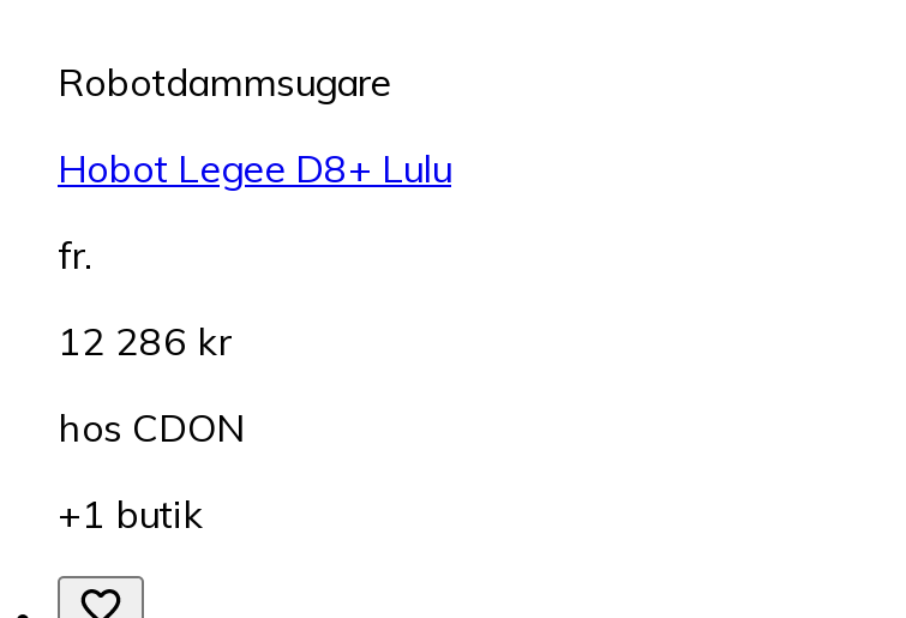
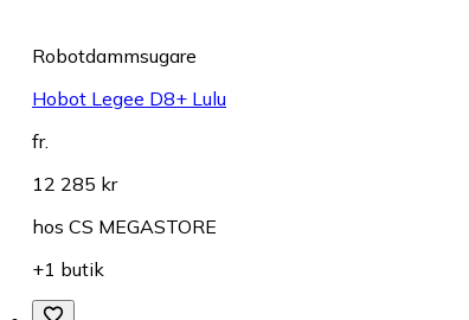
- 12 286 kr
+ 12 285 kr

- hos CDON
+ hos CS MEGASTORE
